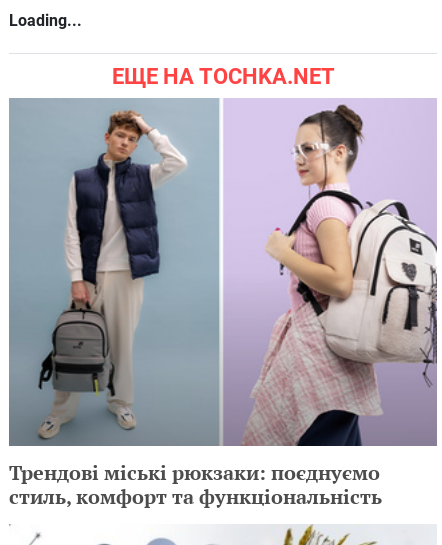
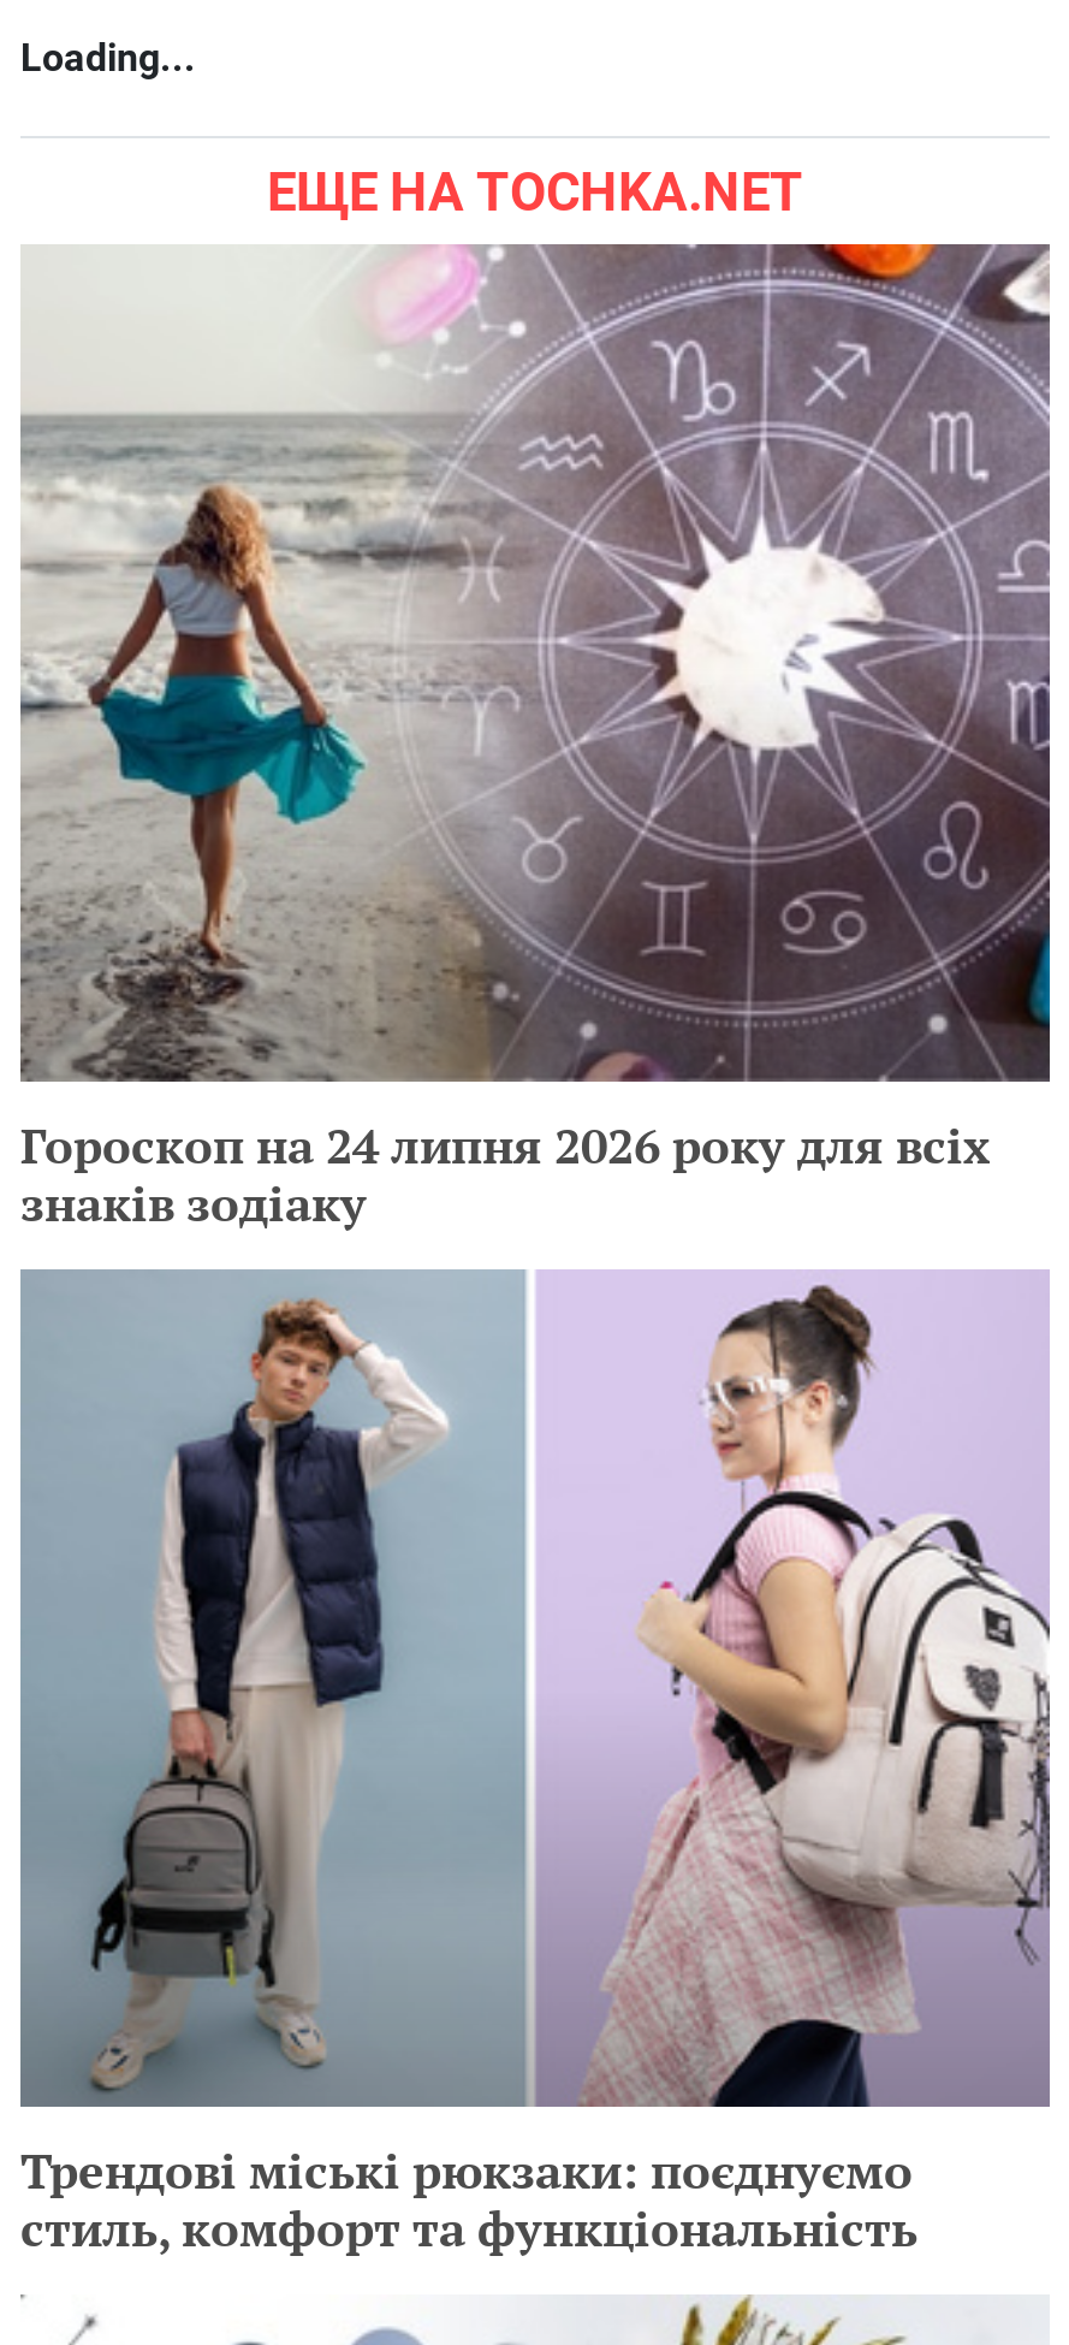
+ [image]
+ Гороскоп на 24 липня 2026 року для всіх
+ знаків зодіаку
